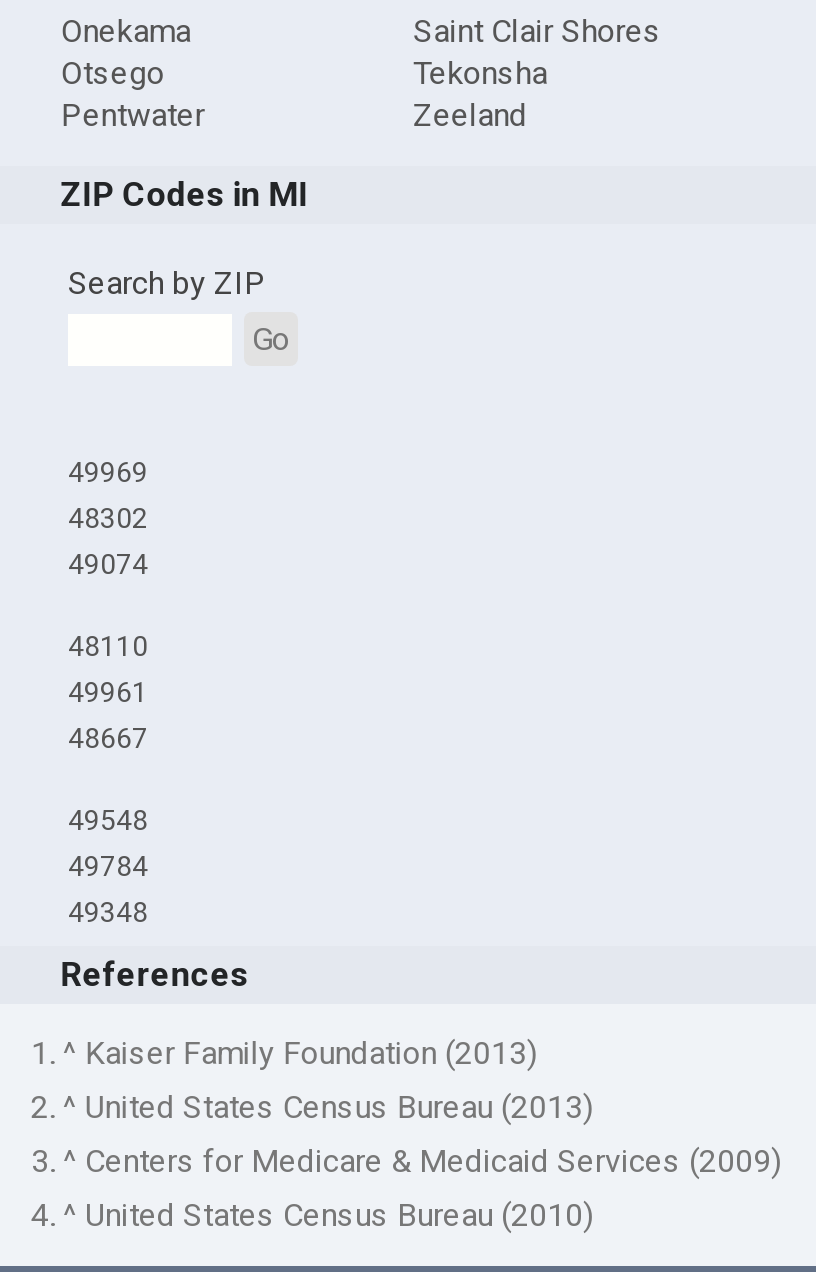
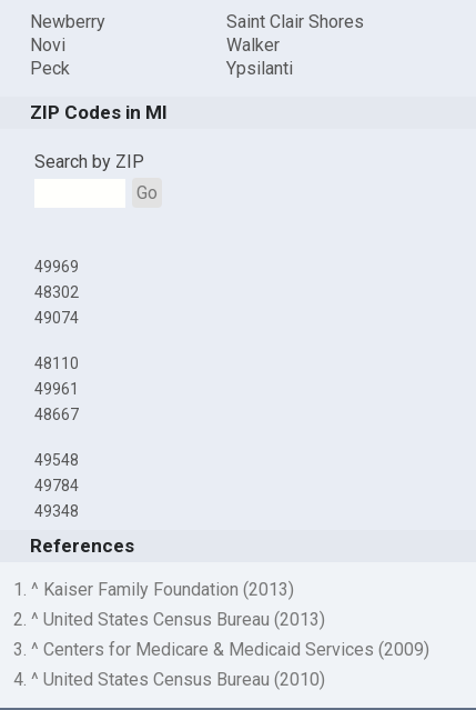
- Onekama
- Otsego
- Pentwater
+ Newberry
+ Novi
+ Peck

- Tekonsha
- Zeeland
+ Walker
+ Ypsilanti
